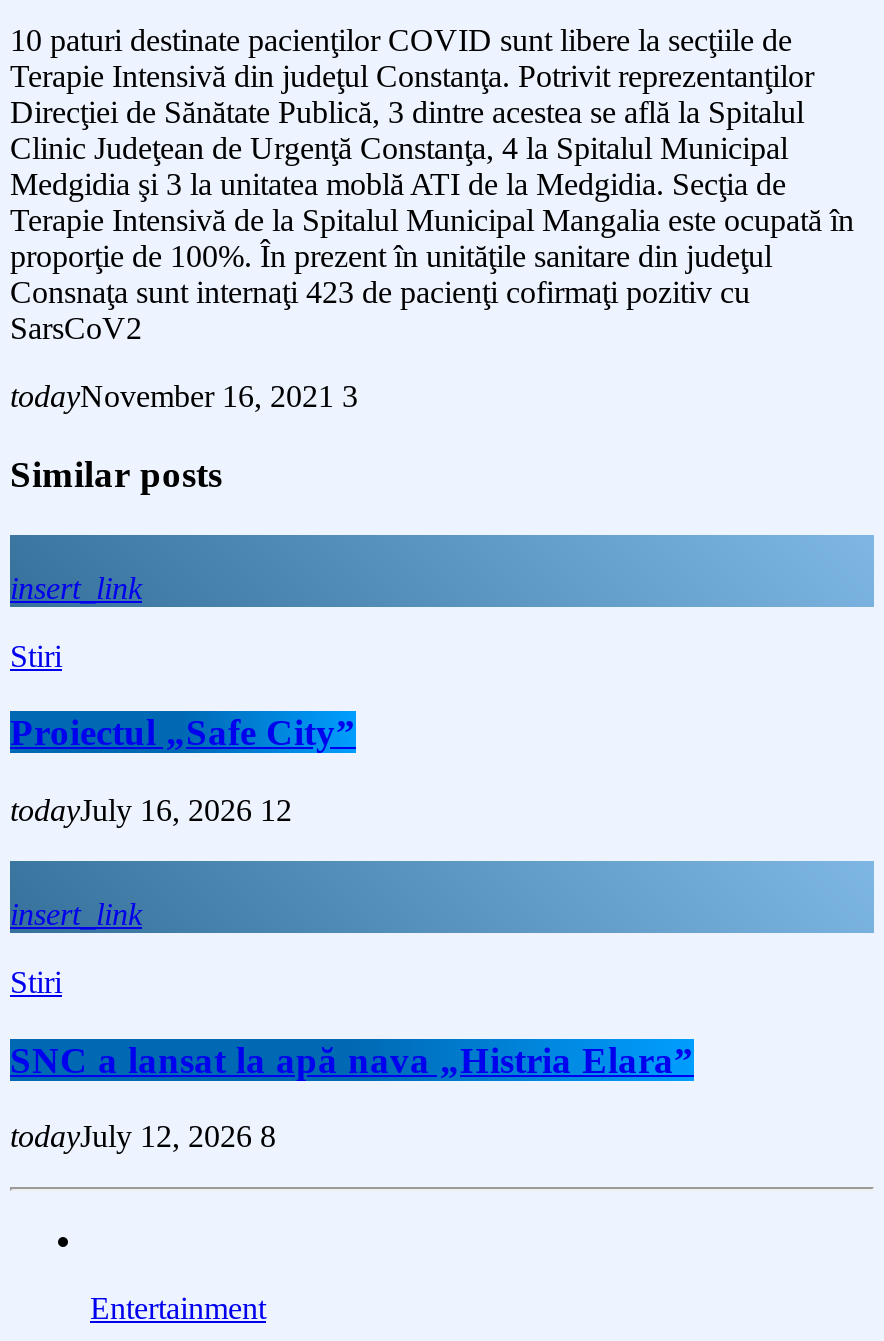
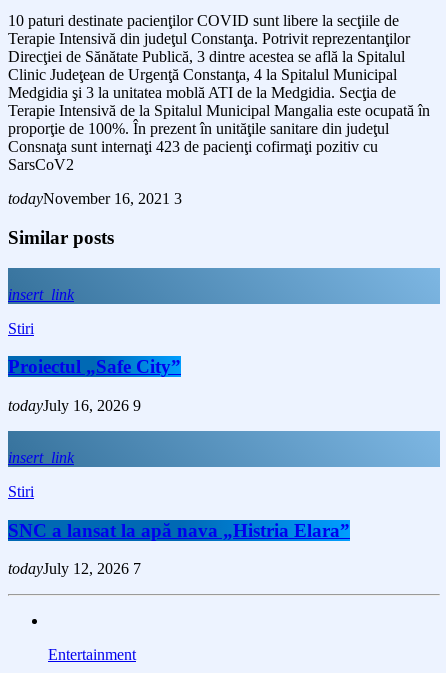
- todayJuly 16, 2026 12
+ todayJuly 16, 2026 9

- todayJuly 12, 2026 8
+ todayJuly 12, 2026 7
